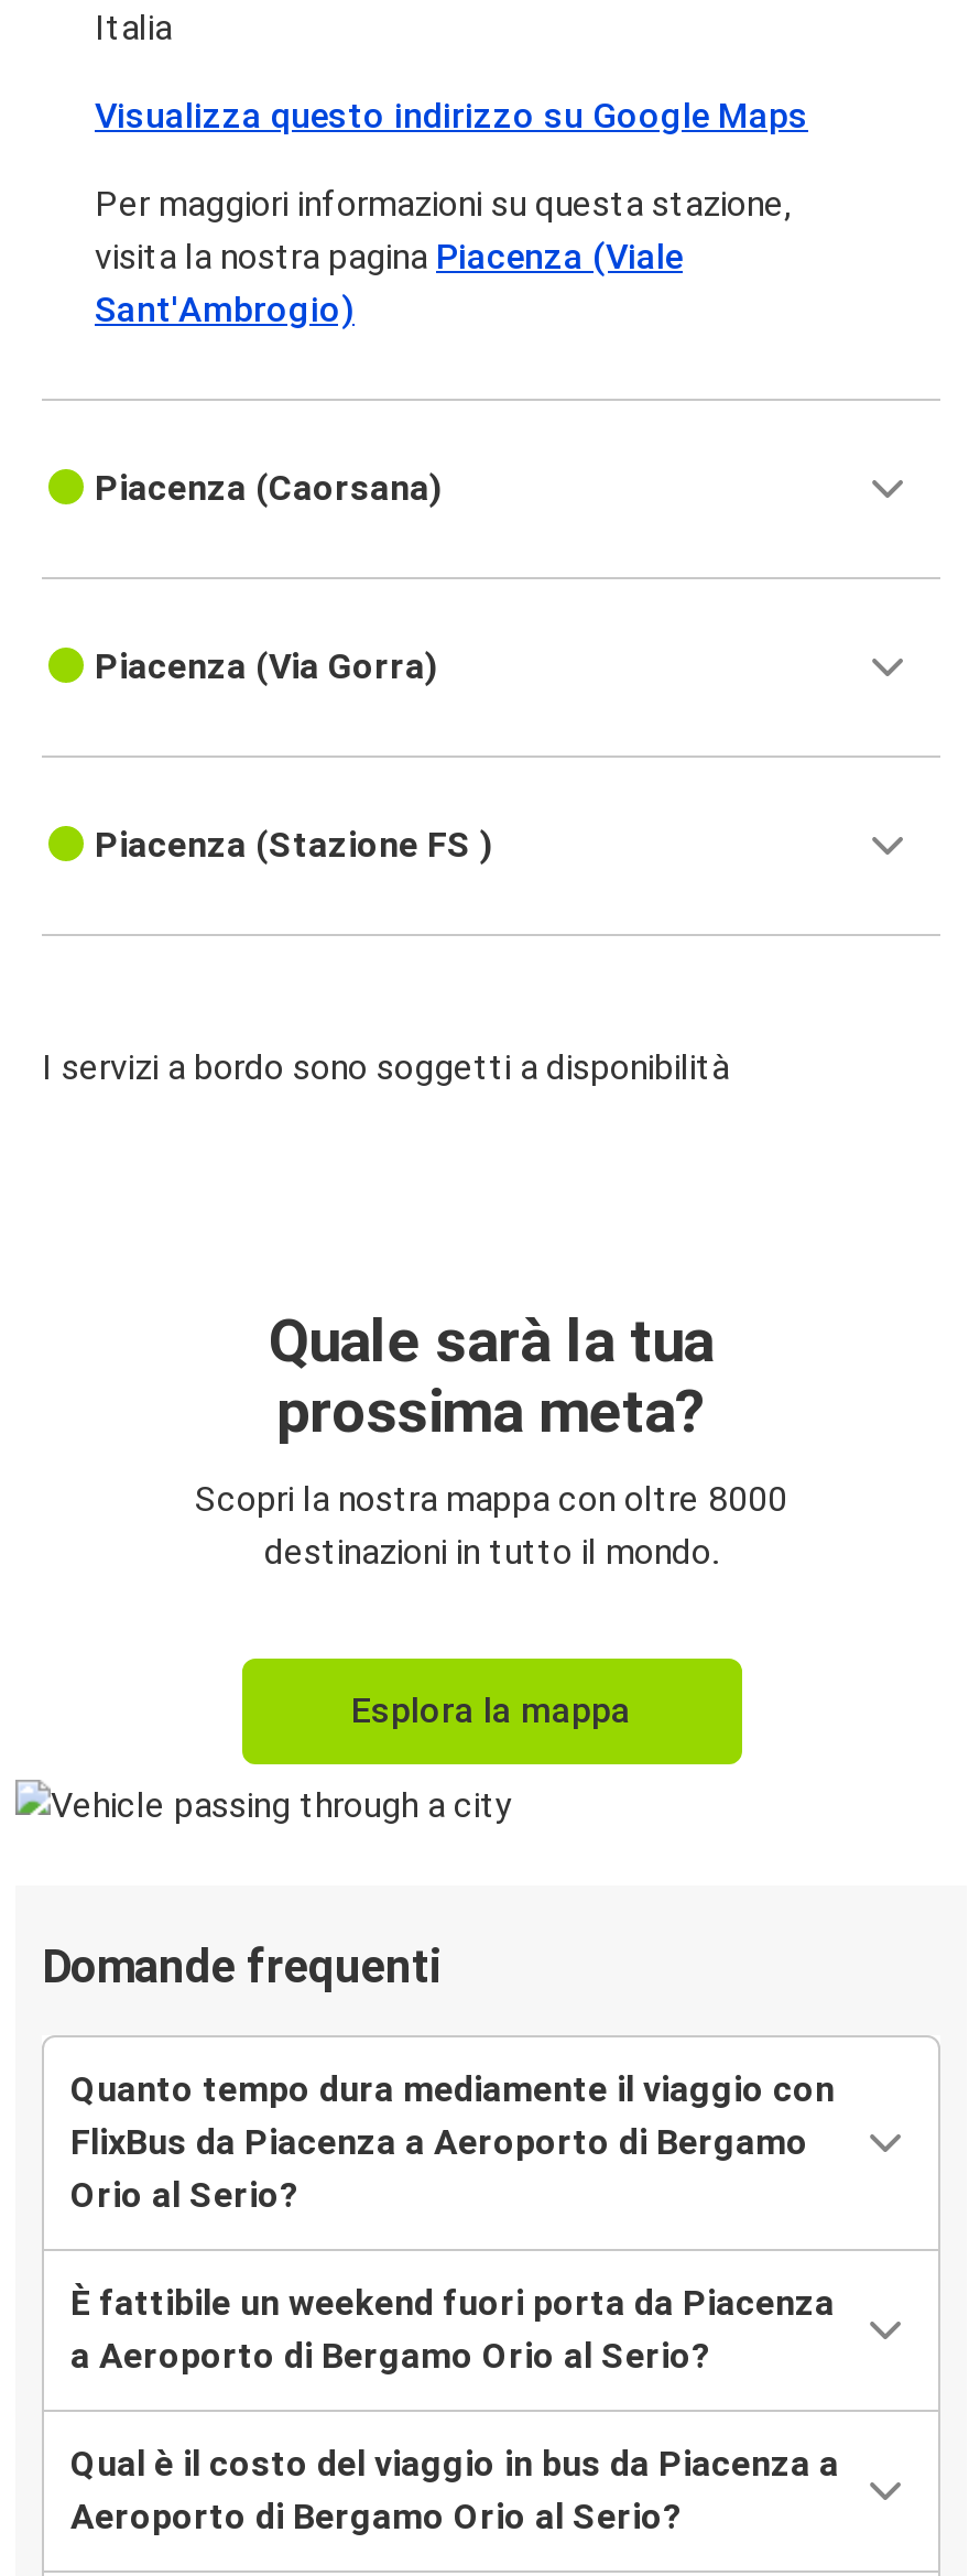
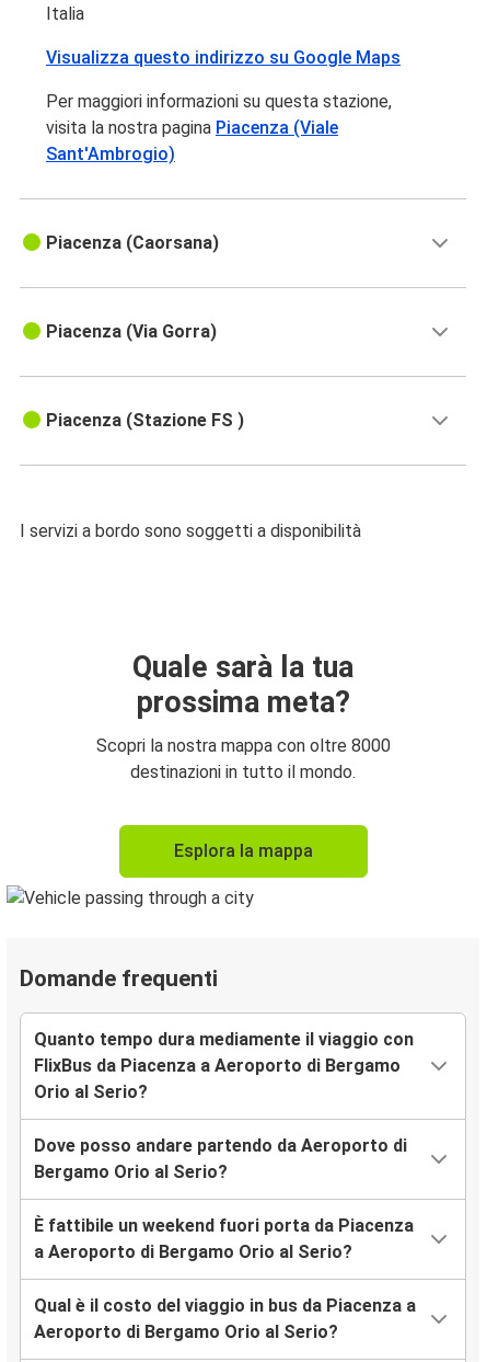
+ Dove posso andare partendo da Aeroporto di
+ Bergamo Orio al Serio?
